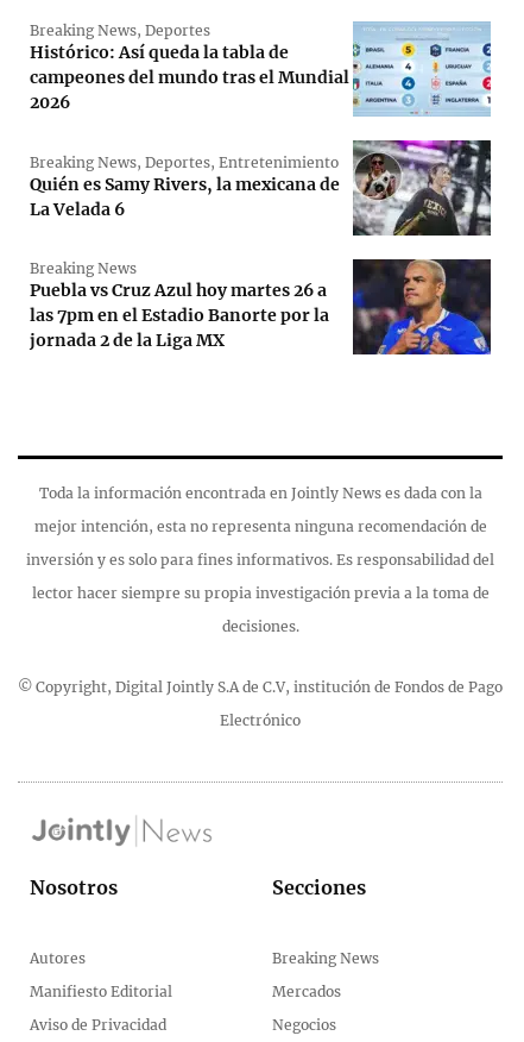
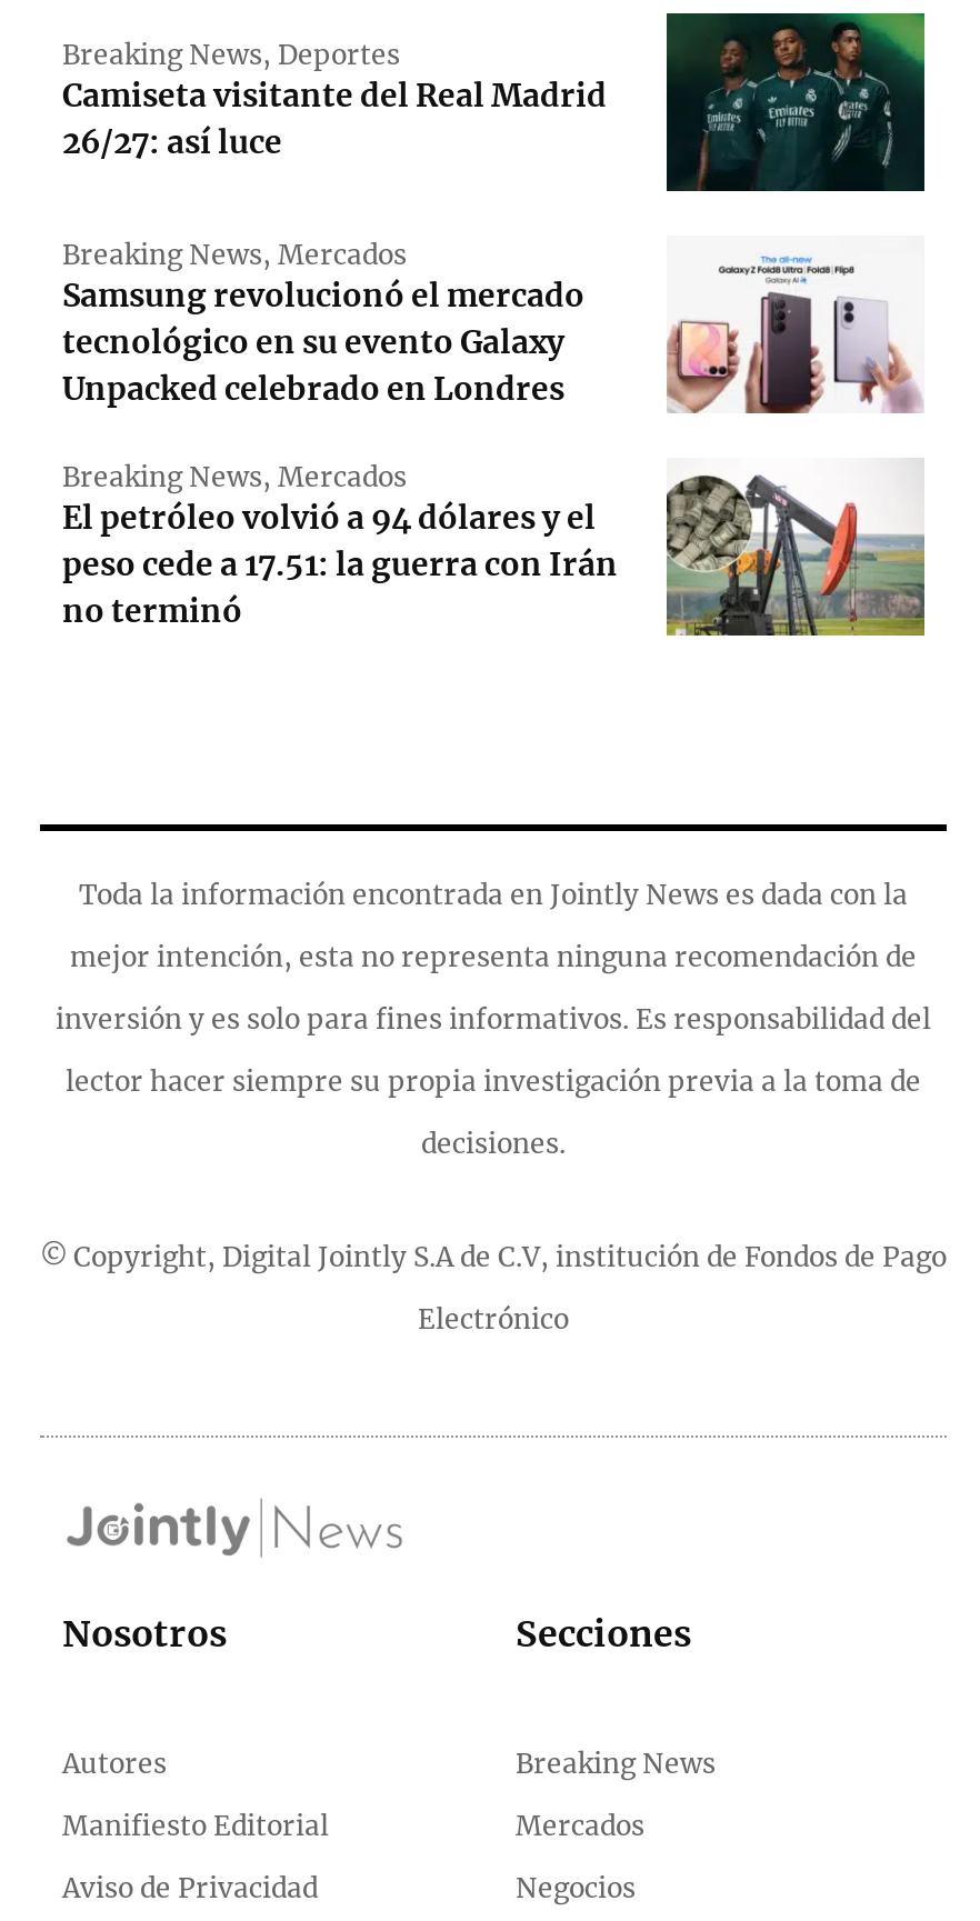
- [image]
- Histórico: Así queda la tabla de
- campeones del mundo tras el Mundial
- 2026
+ [image]
+ Camiseta visitante del Real Madrid
+ 26/27: así luce

- [image]
- Breaking News, Deportes, Entretenimiento
- Quién es Samy Rivers, la mexicana de
- La Velada 6
+ [image]
+ Breaking News, Mercados
+ Samsung revolucionó el mercado
+ tecnológico en su evento Galaxy
+ Unpacked celebrado en Londres

- [image]
- Breaking News
- Puebla vs Cruz Azul hoy martes 26 a
- las 7pm en el Estadio Banorte por la
- jornada 2 de la Liga MX
+ [image]
+ Breaking News, Mercados
+ El petróleo volvió a 94 dólares y el
+ peso cede a 17.51: la guerra con Irán
+ no terminó
